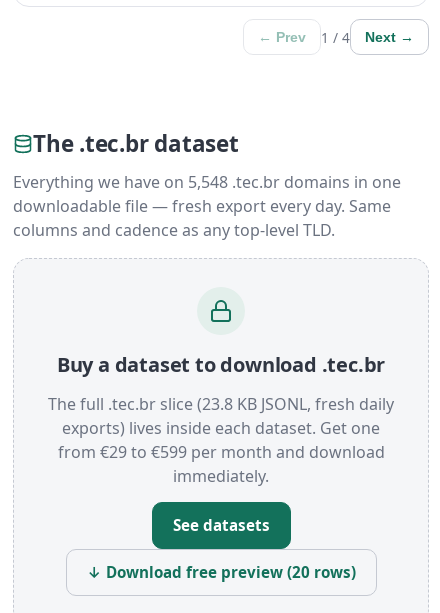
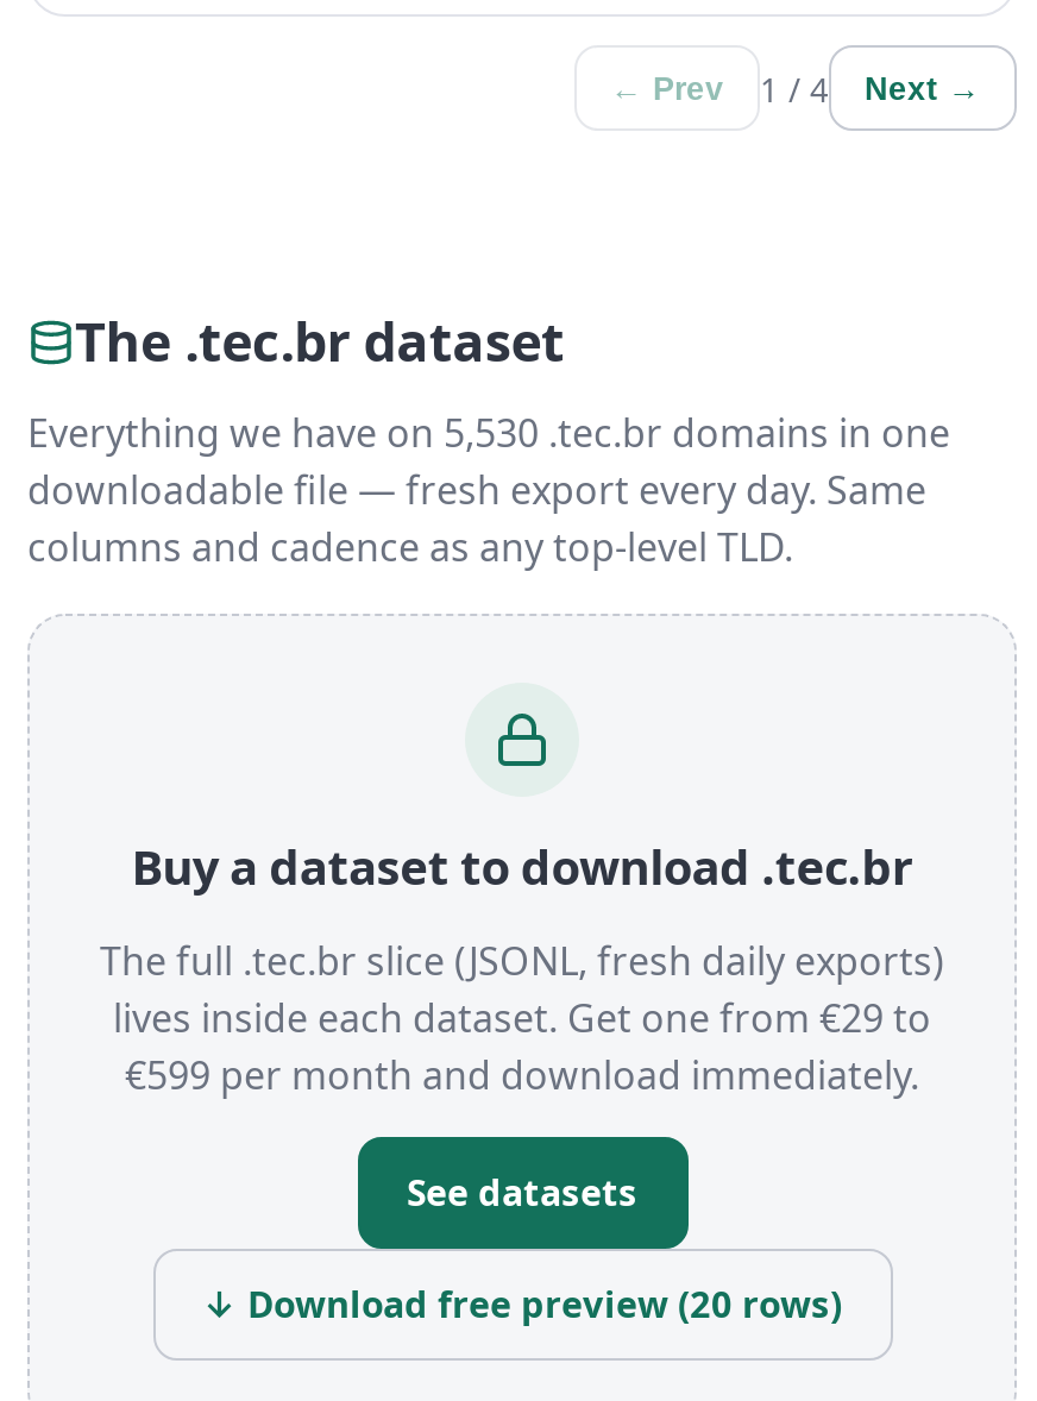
- Everything we have on 5,548 .tec.br domains in one
+ Everything we have on 5,530 .tec.br domains in one

- The full .tec.br slice (23.8 KB JSONL, fresh daily
- exports) lives inside each dataset. Get one
- from €29 to €599 per month and download
- immediately.
+ The full .tec.br slice (JSONL, fresh daily exports)
+ lives inside each dataset. Get one from €29 to
+ €599 per month and download immediately.
